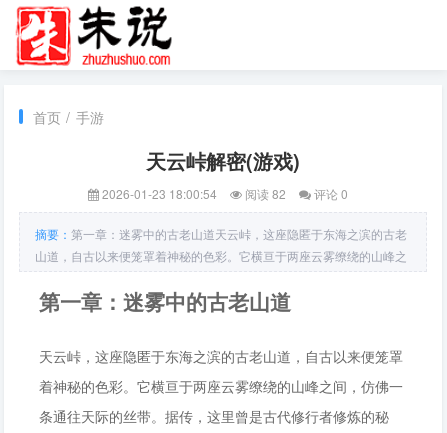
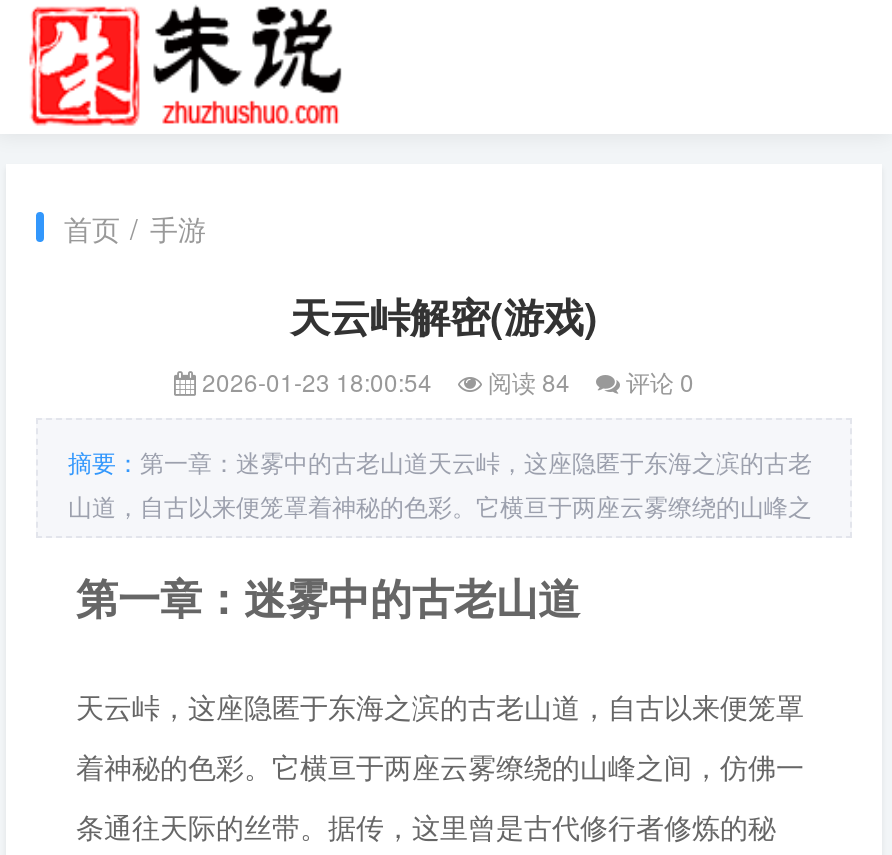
- 2026-01-23 18:00:54 阅读 82 评论 0
+ 2026-01-23 18:00:54 阅读 84 评论 0
